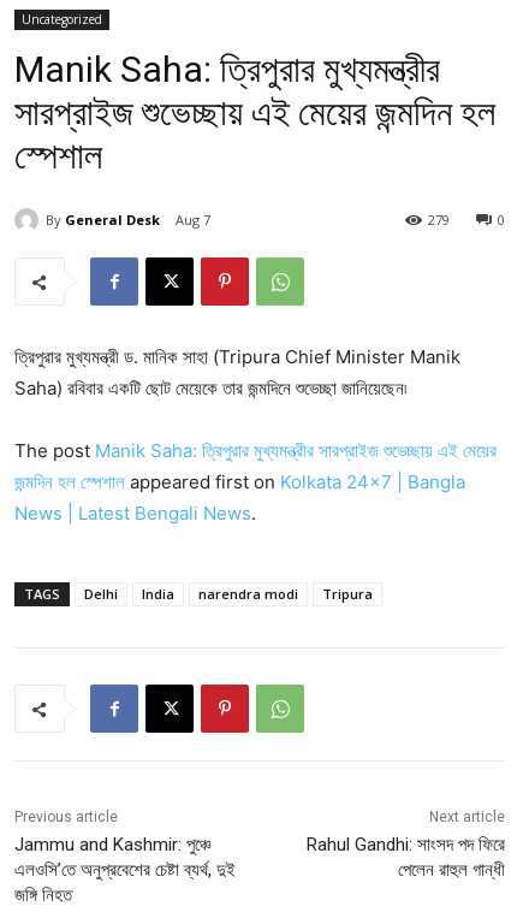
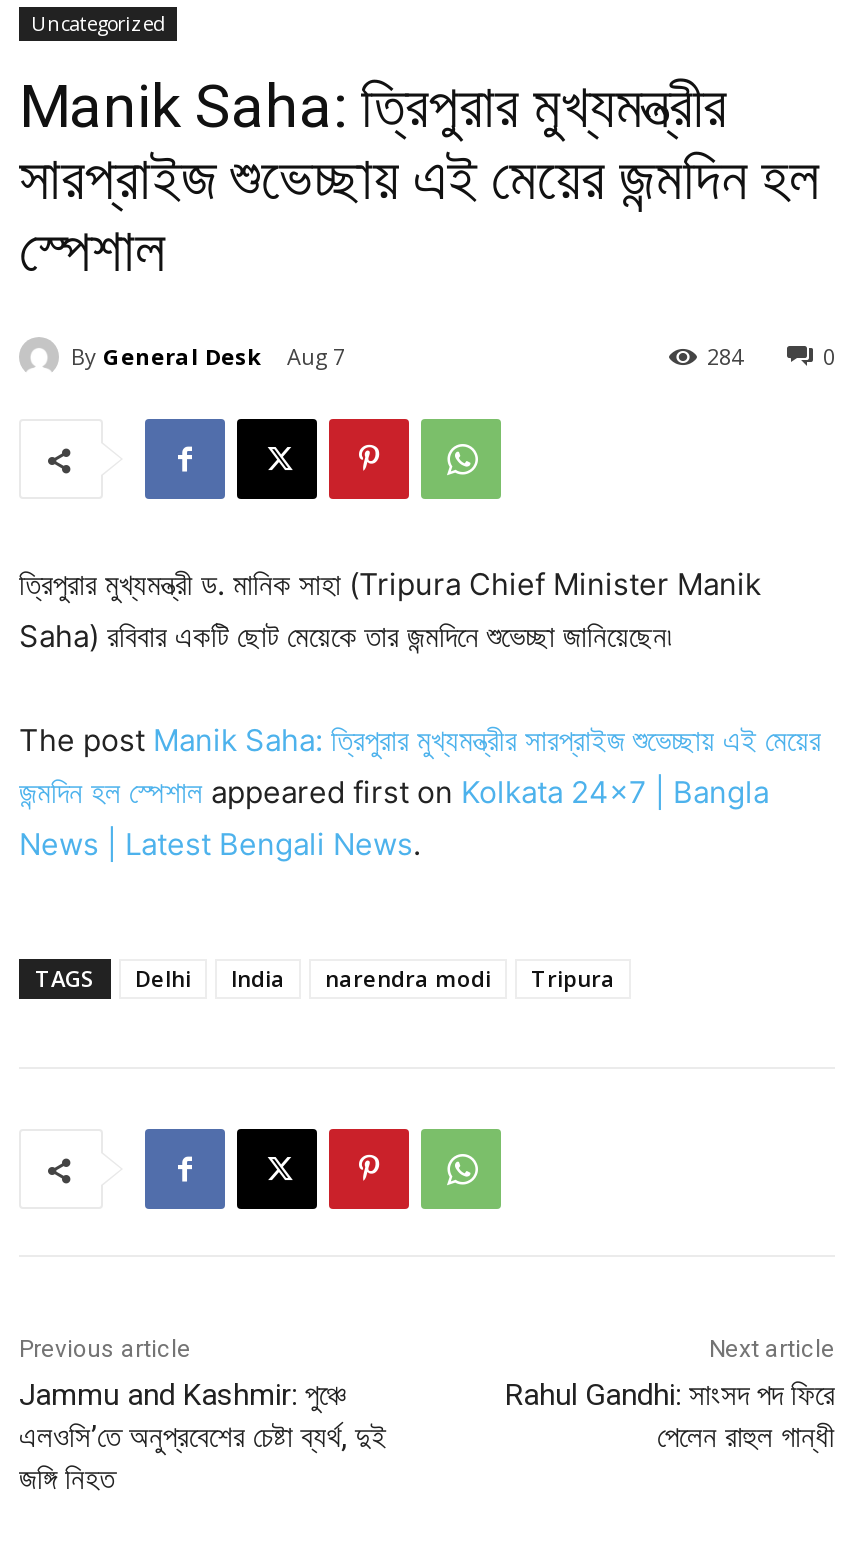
- 279
+ 284
